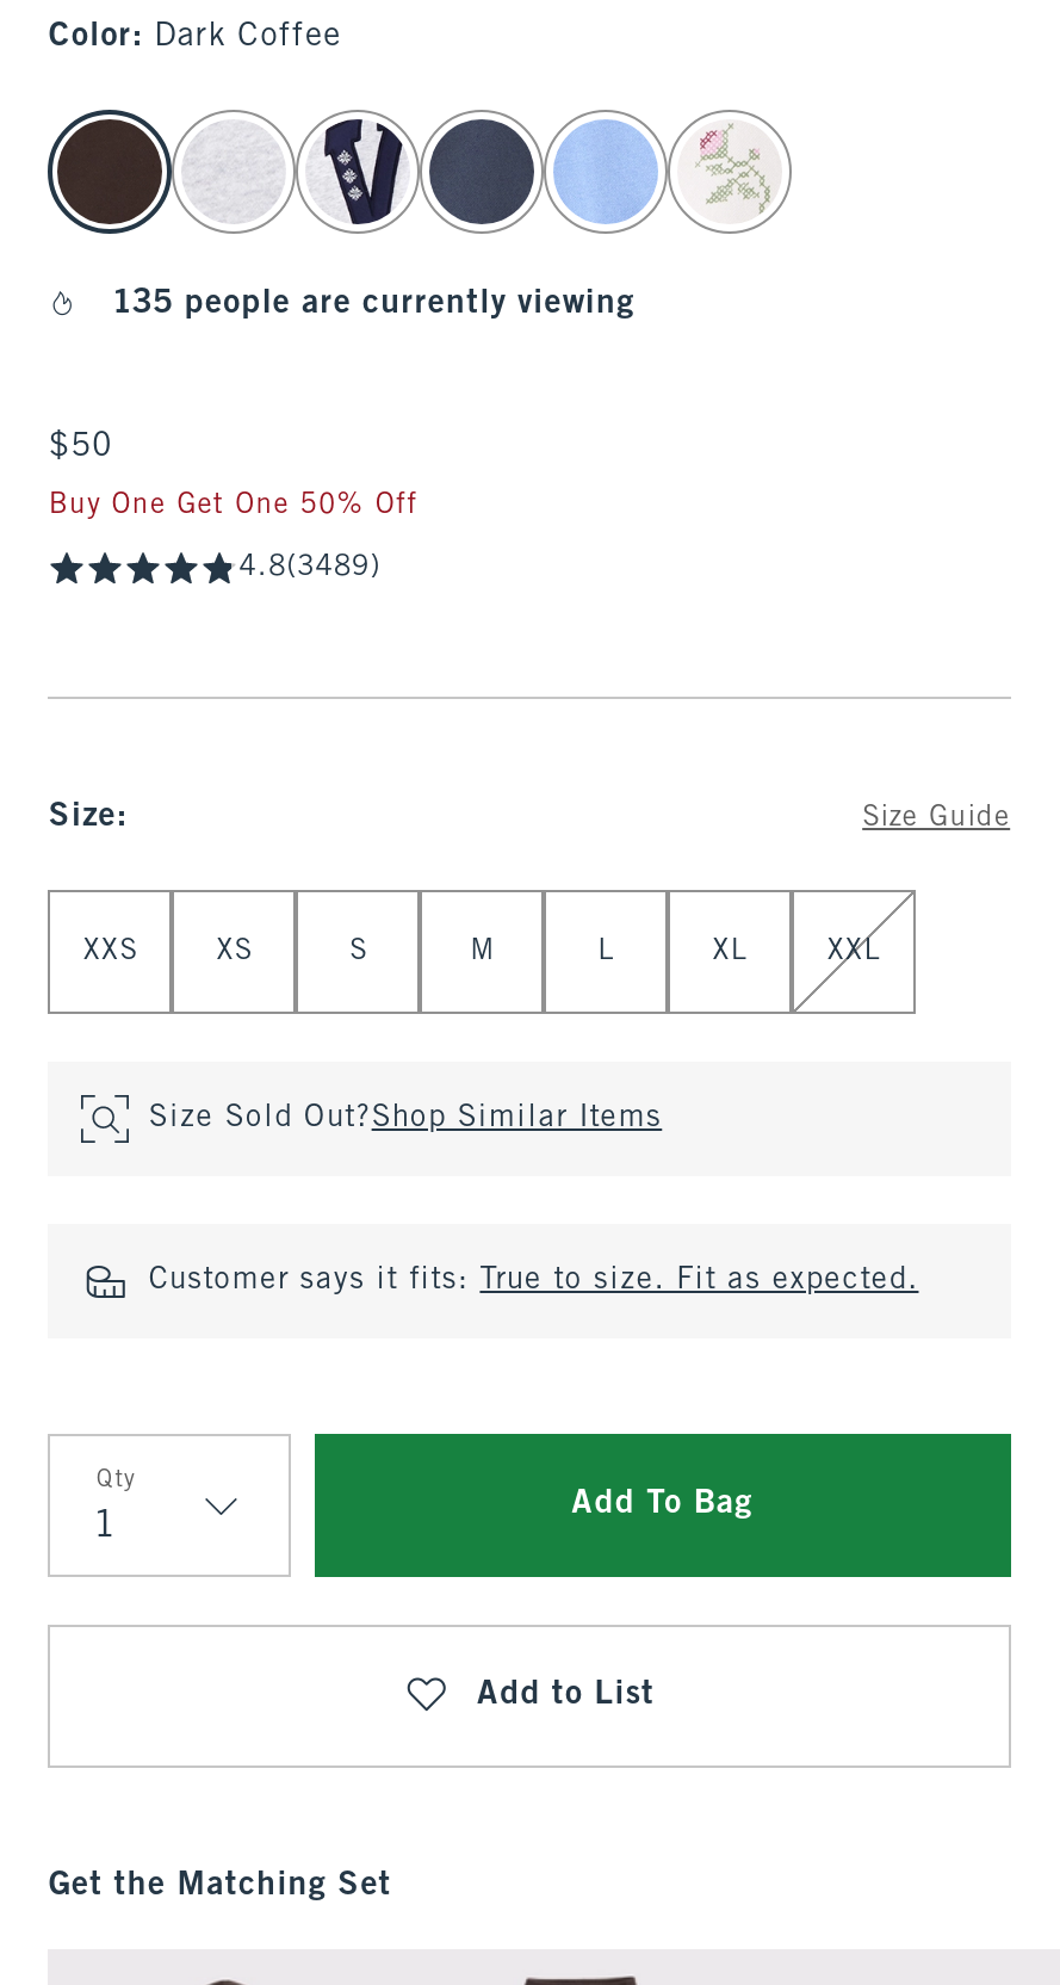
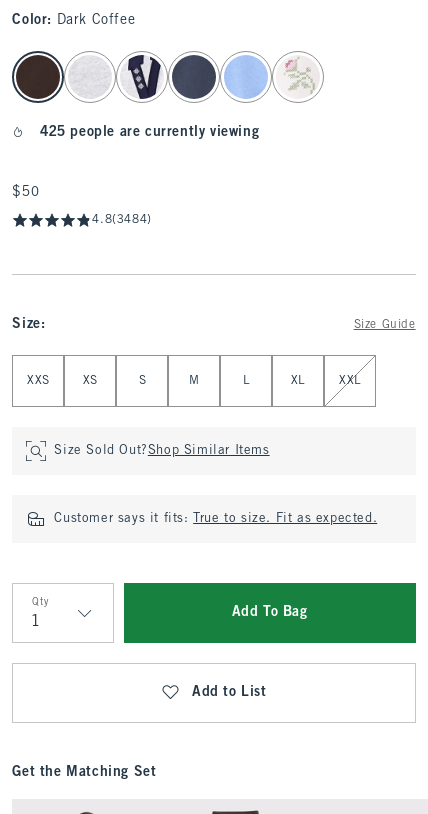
- 135 people are currently viewing
+ 425 people are currently viewing

- Buy One Get One 50% Off
- 4.8(3489)
+ 4.8(3484)
